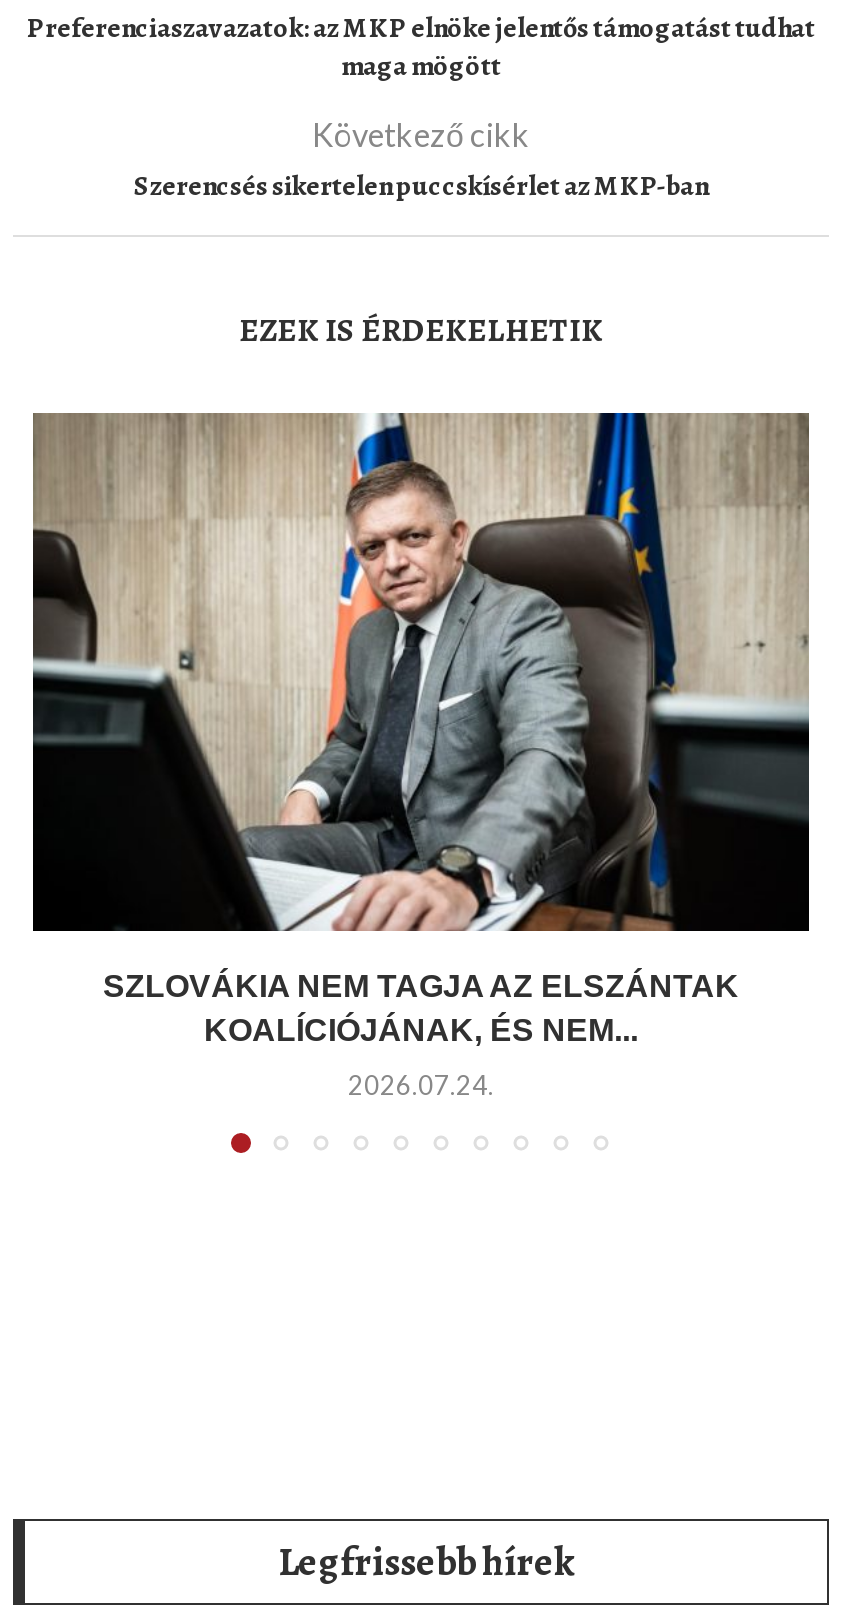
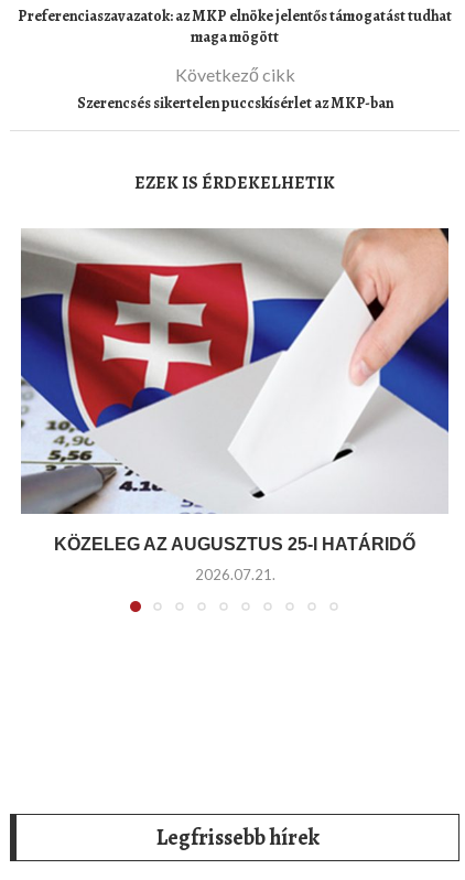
- [image]
- SZLOVÁKIA NEM TAGJA AZ ELSZÁNTAK
- KOALÍCIÓJÁNAK, ÉS NEM...
+ [image]
+ KÖZELEG AZ AUGUSZTUS 25-I HATÁRIDŐ

- 2026.07.24.
+ 2026.07.21.
